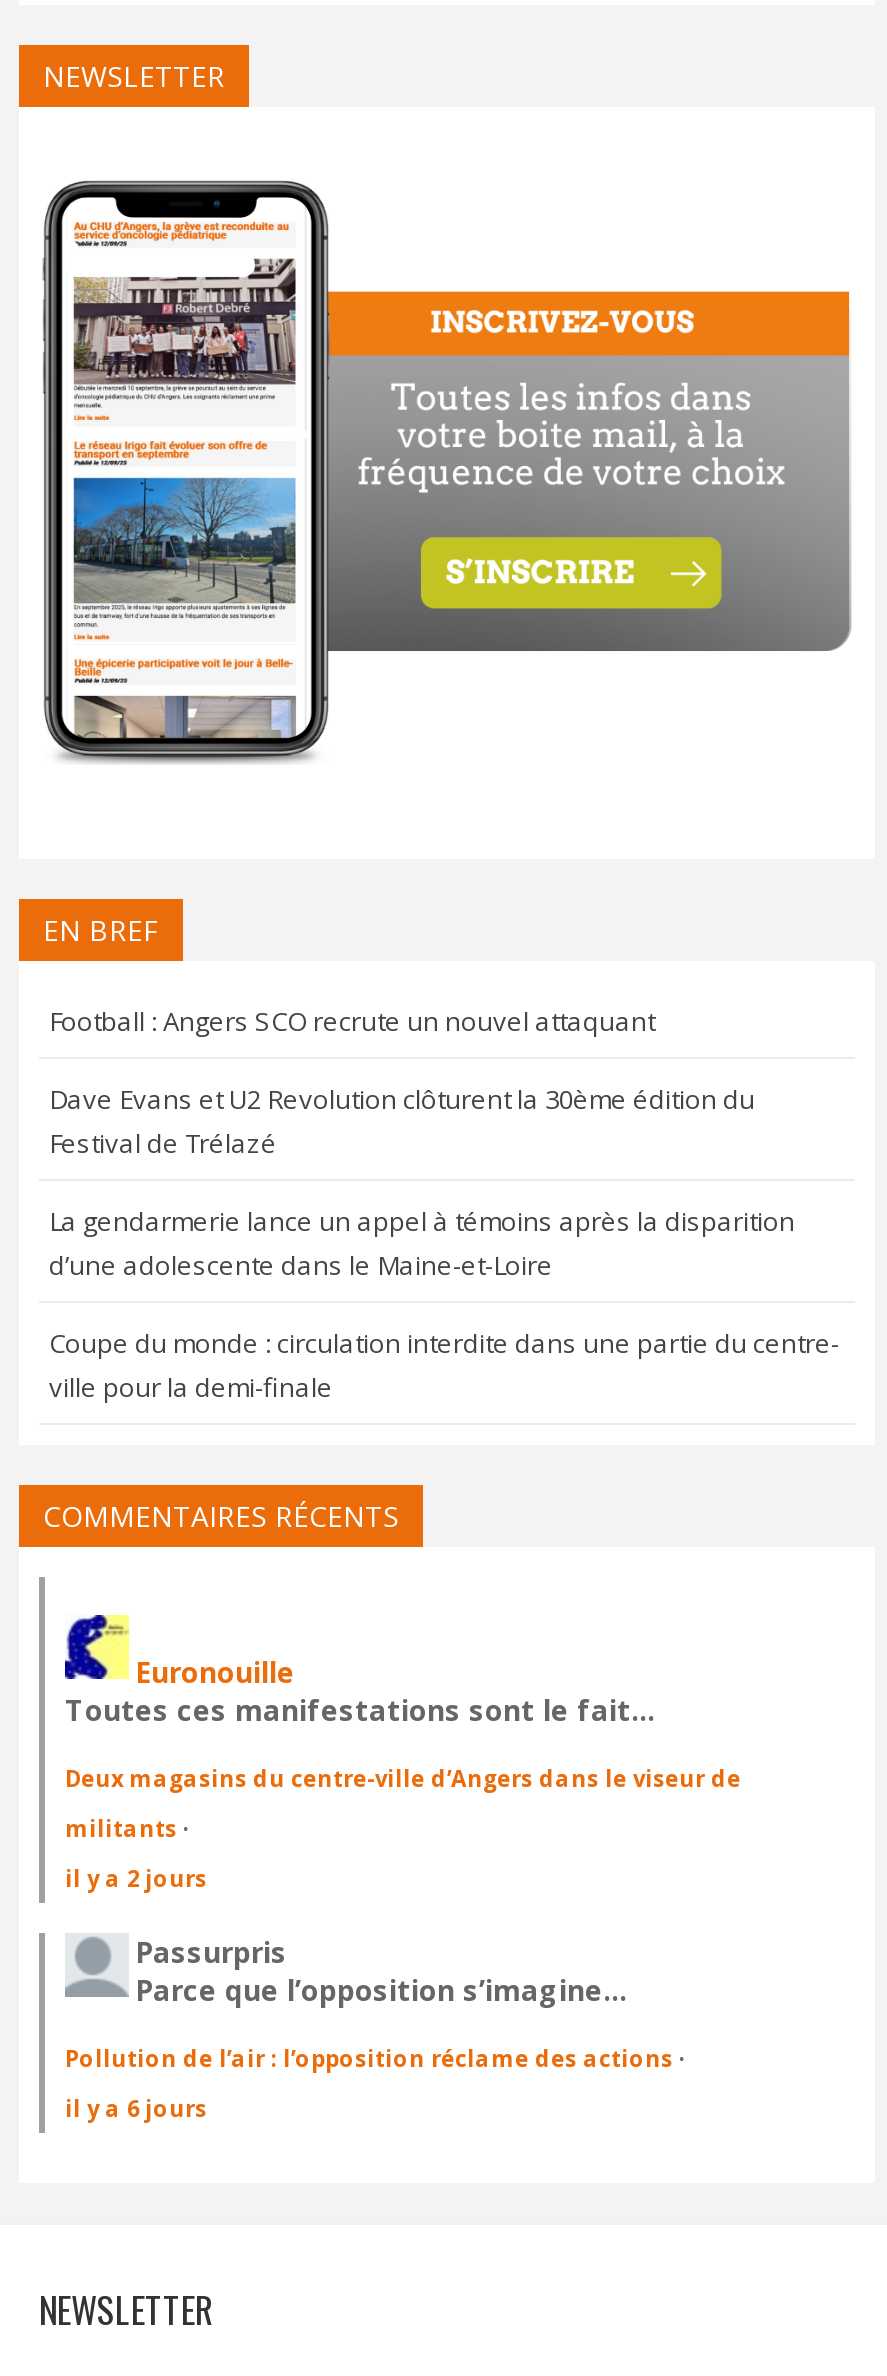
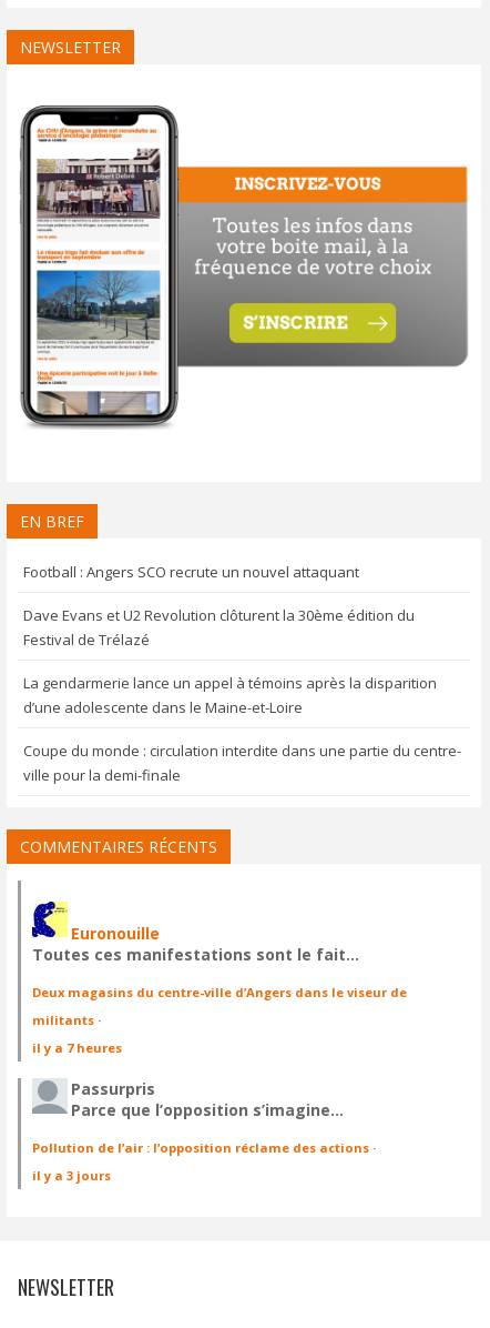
- il y a 2 jours
+ il y a 7 heures

- il y a 6 jours
+ il y a 3 jours
